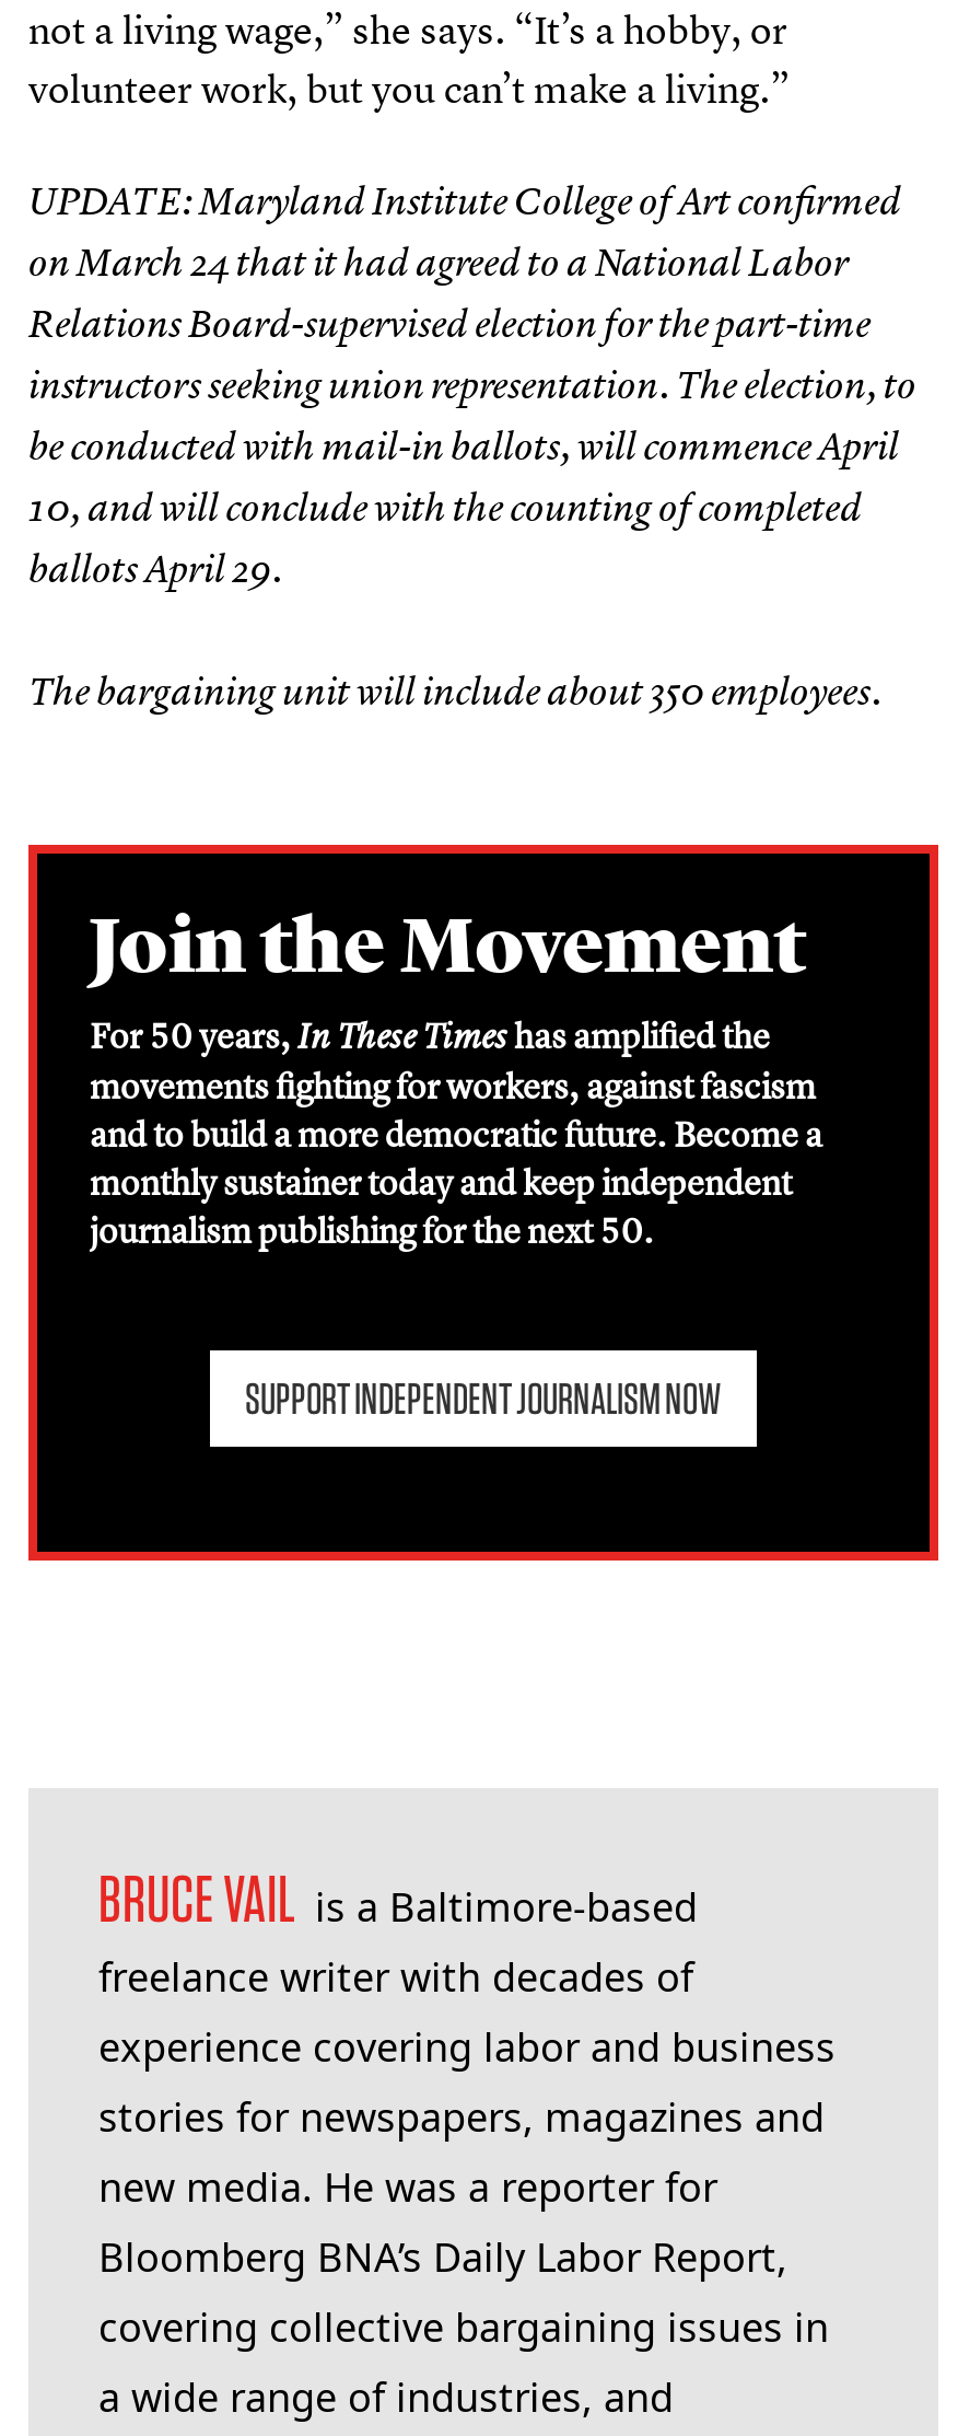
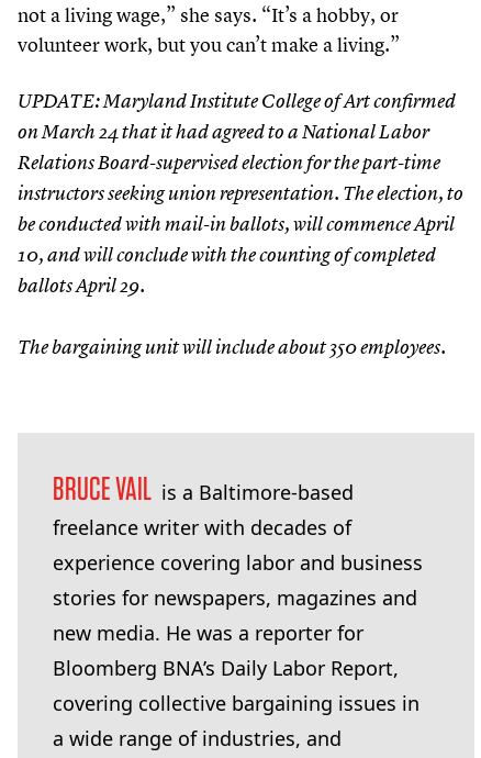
- [image]
- Join the Movement
- For 50 years,In These Timeshas amplified the
- movements fighting for workers, against fascism
- and to build a more democratic future. Become a
- monthly sustainer today and keep independent
- journalism publishing for the next 50.
- SUPPORT INDEPENDENT JOURNALISM NOW
